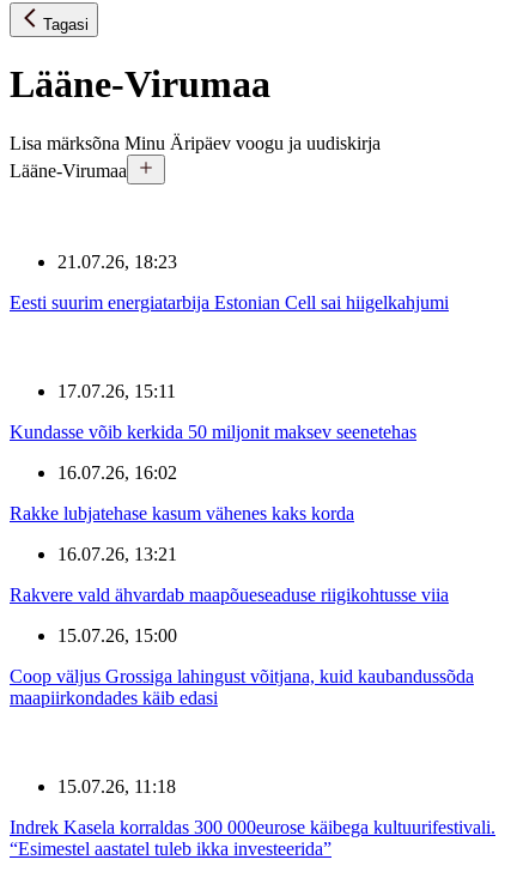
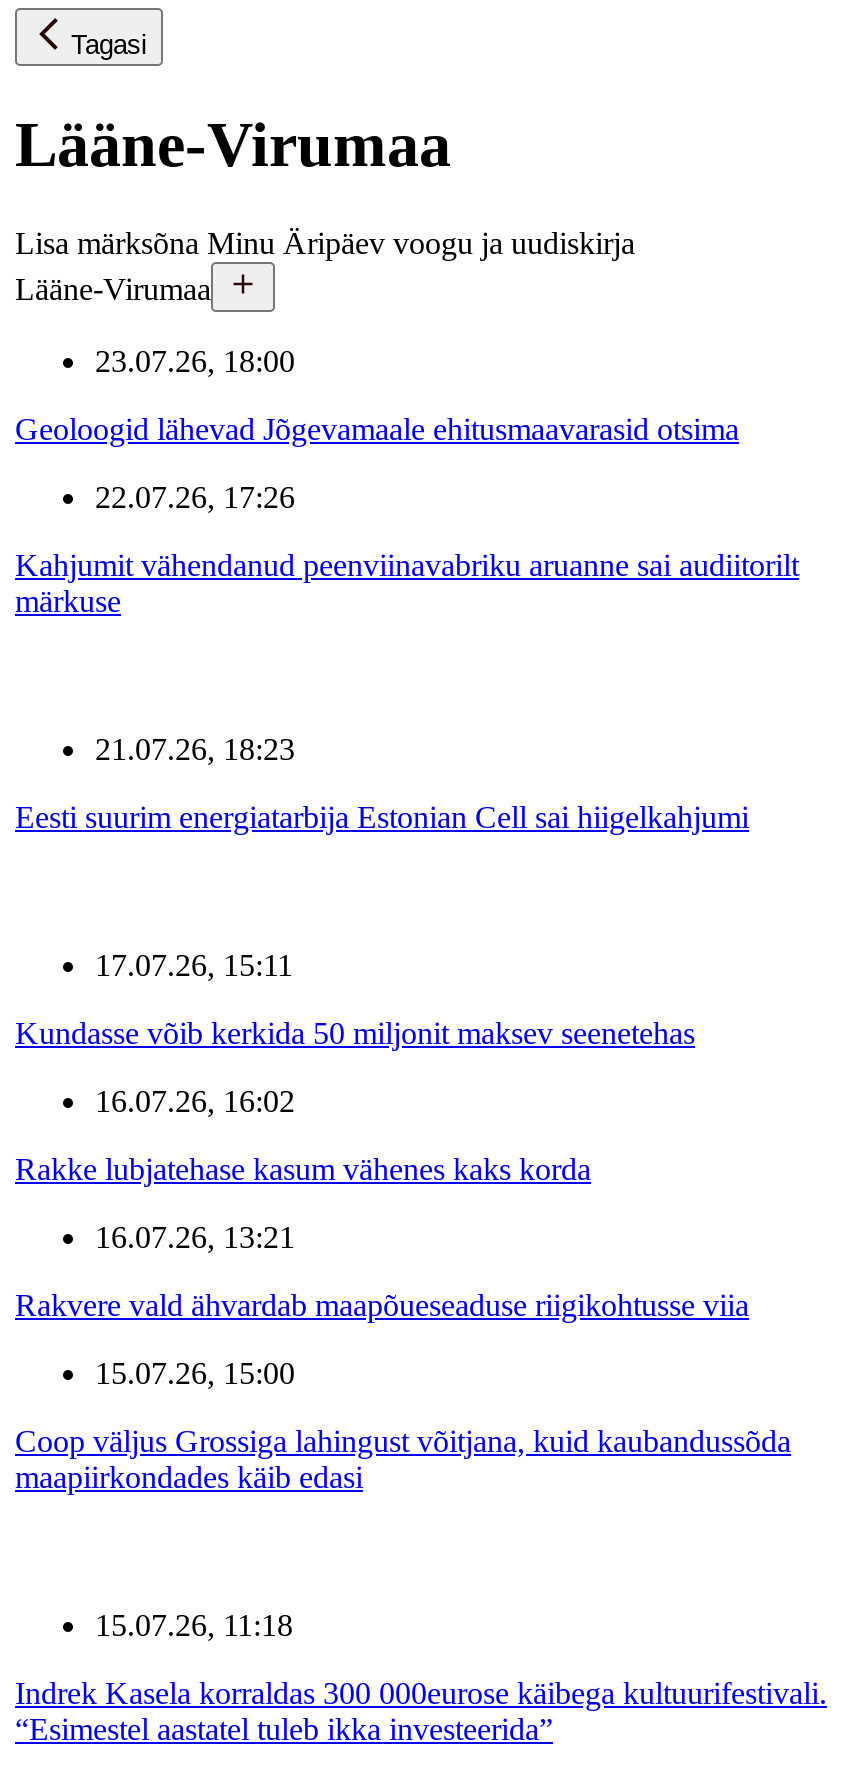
+ 23.07.26, 18:00
+ Geoloogid lähevad Jõgevamaale ehitusmaavarasid otsima
+ 22.07.26, 17:26
+ Kahjumit vähendanud peenviinavabriku aruanne sai audiitorilt
+ märkuse
